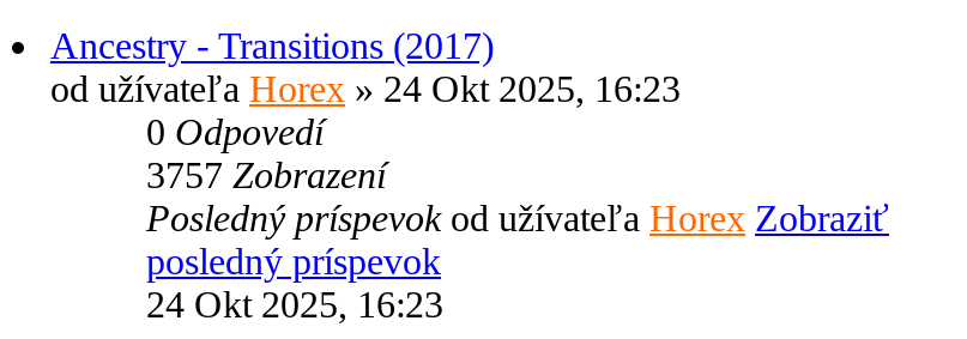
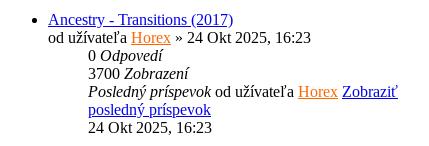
- 3757Zobrazení
+ 3700Zobrazení
